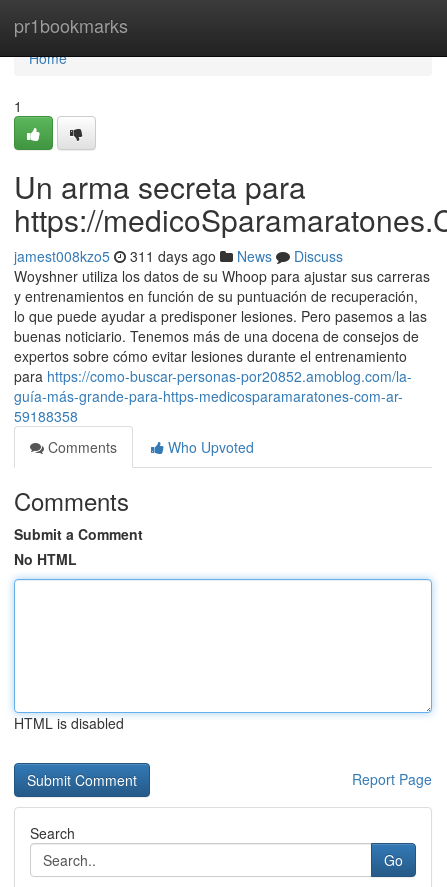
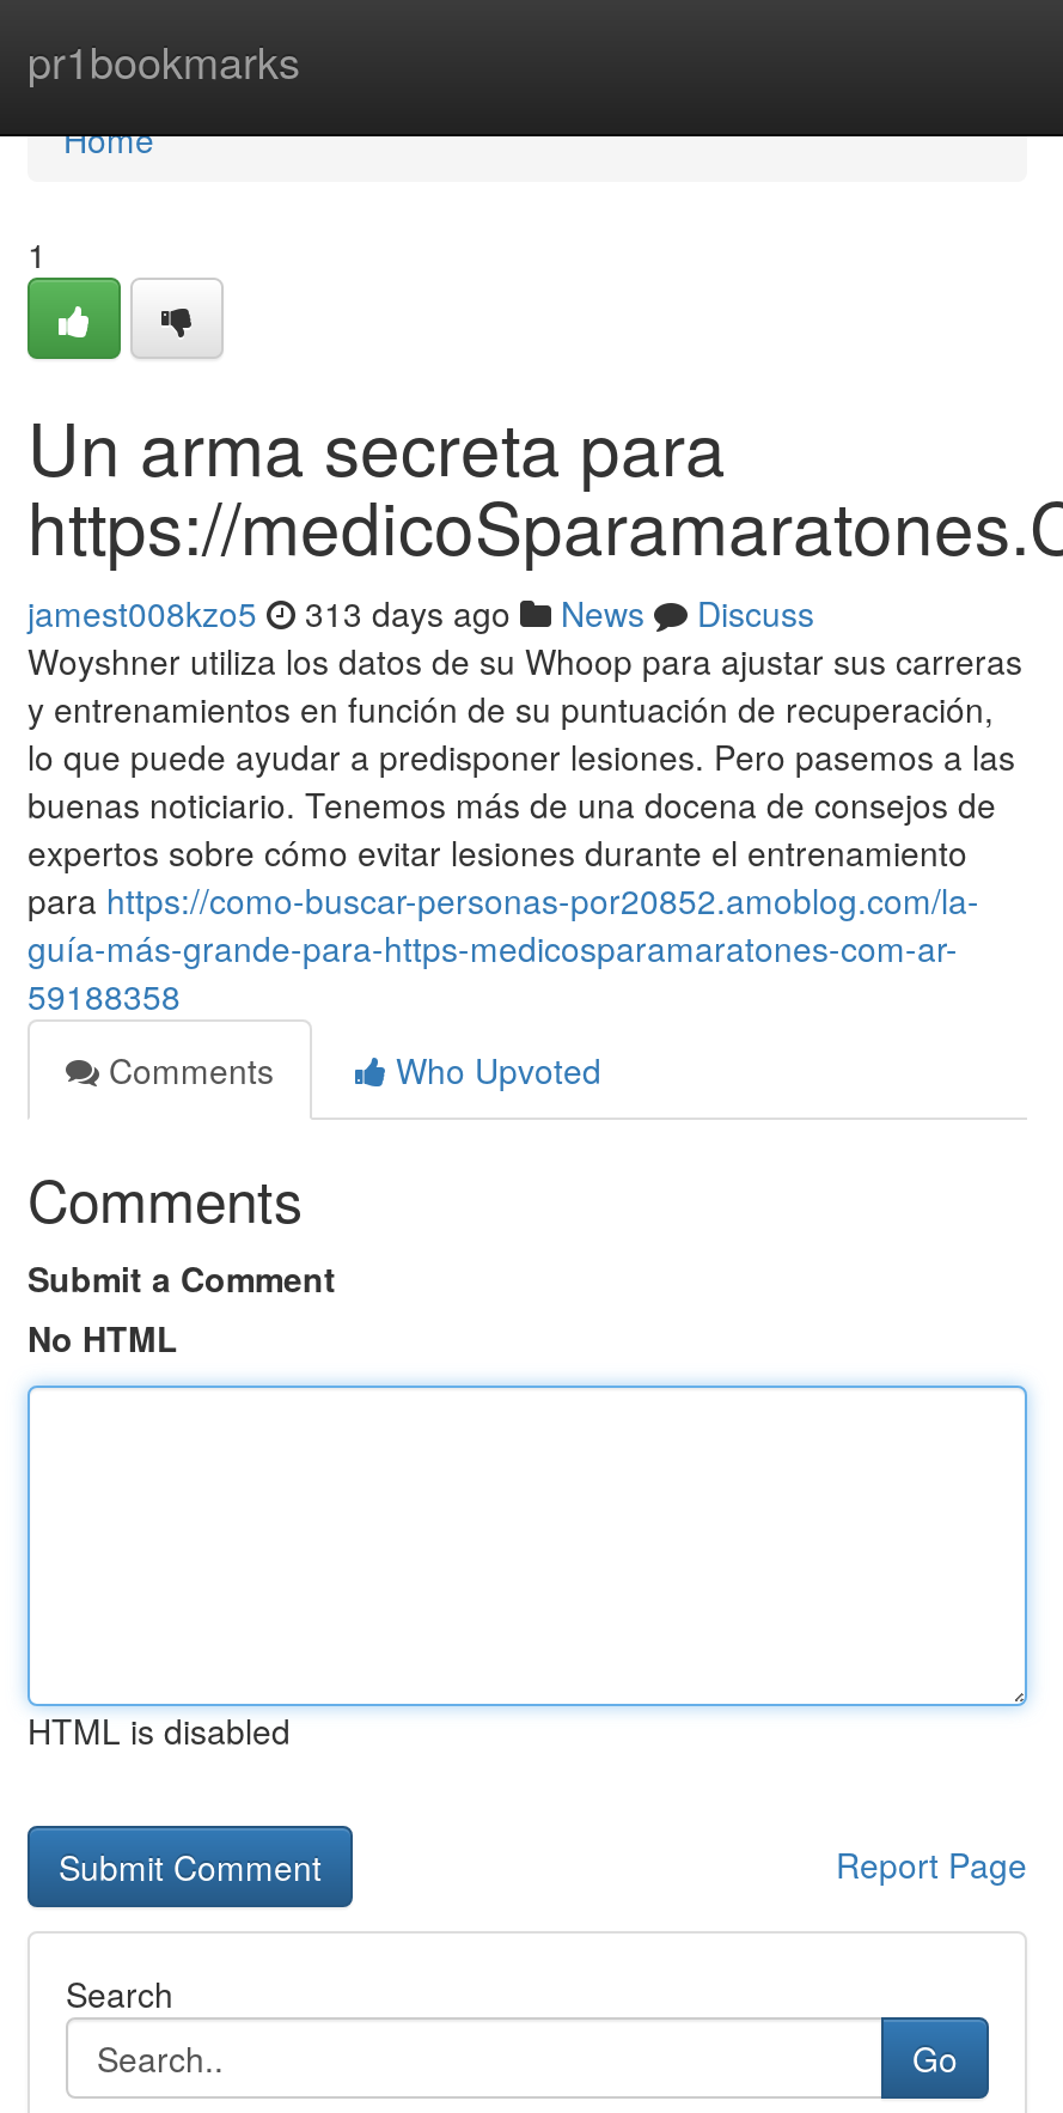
- jamest008kzo5 311 days ago News Discuss
+ jamest008kzo5 313 days ago News Discuss
